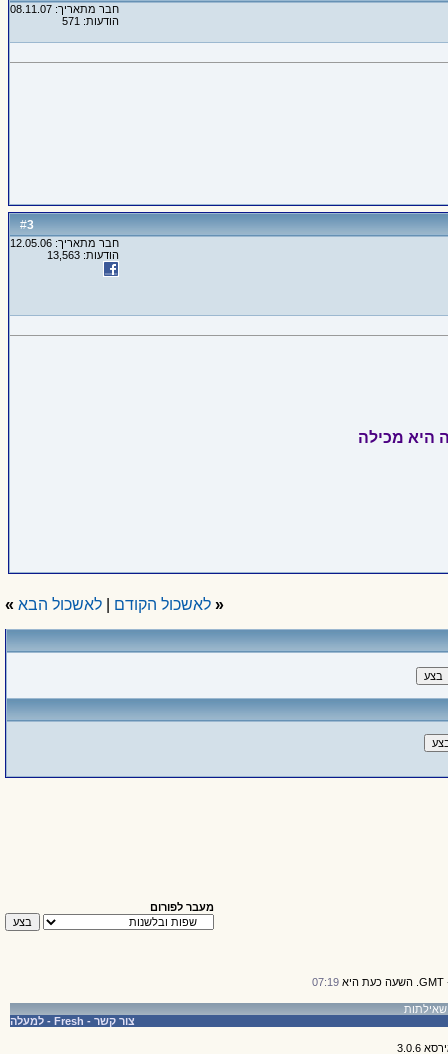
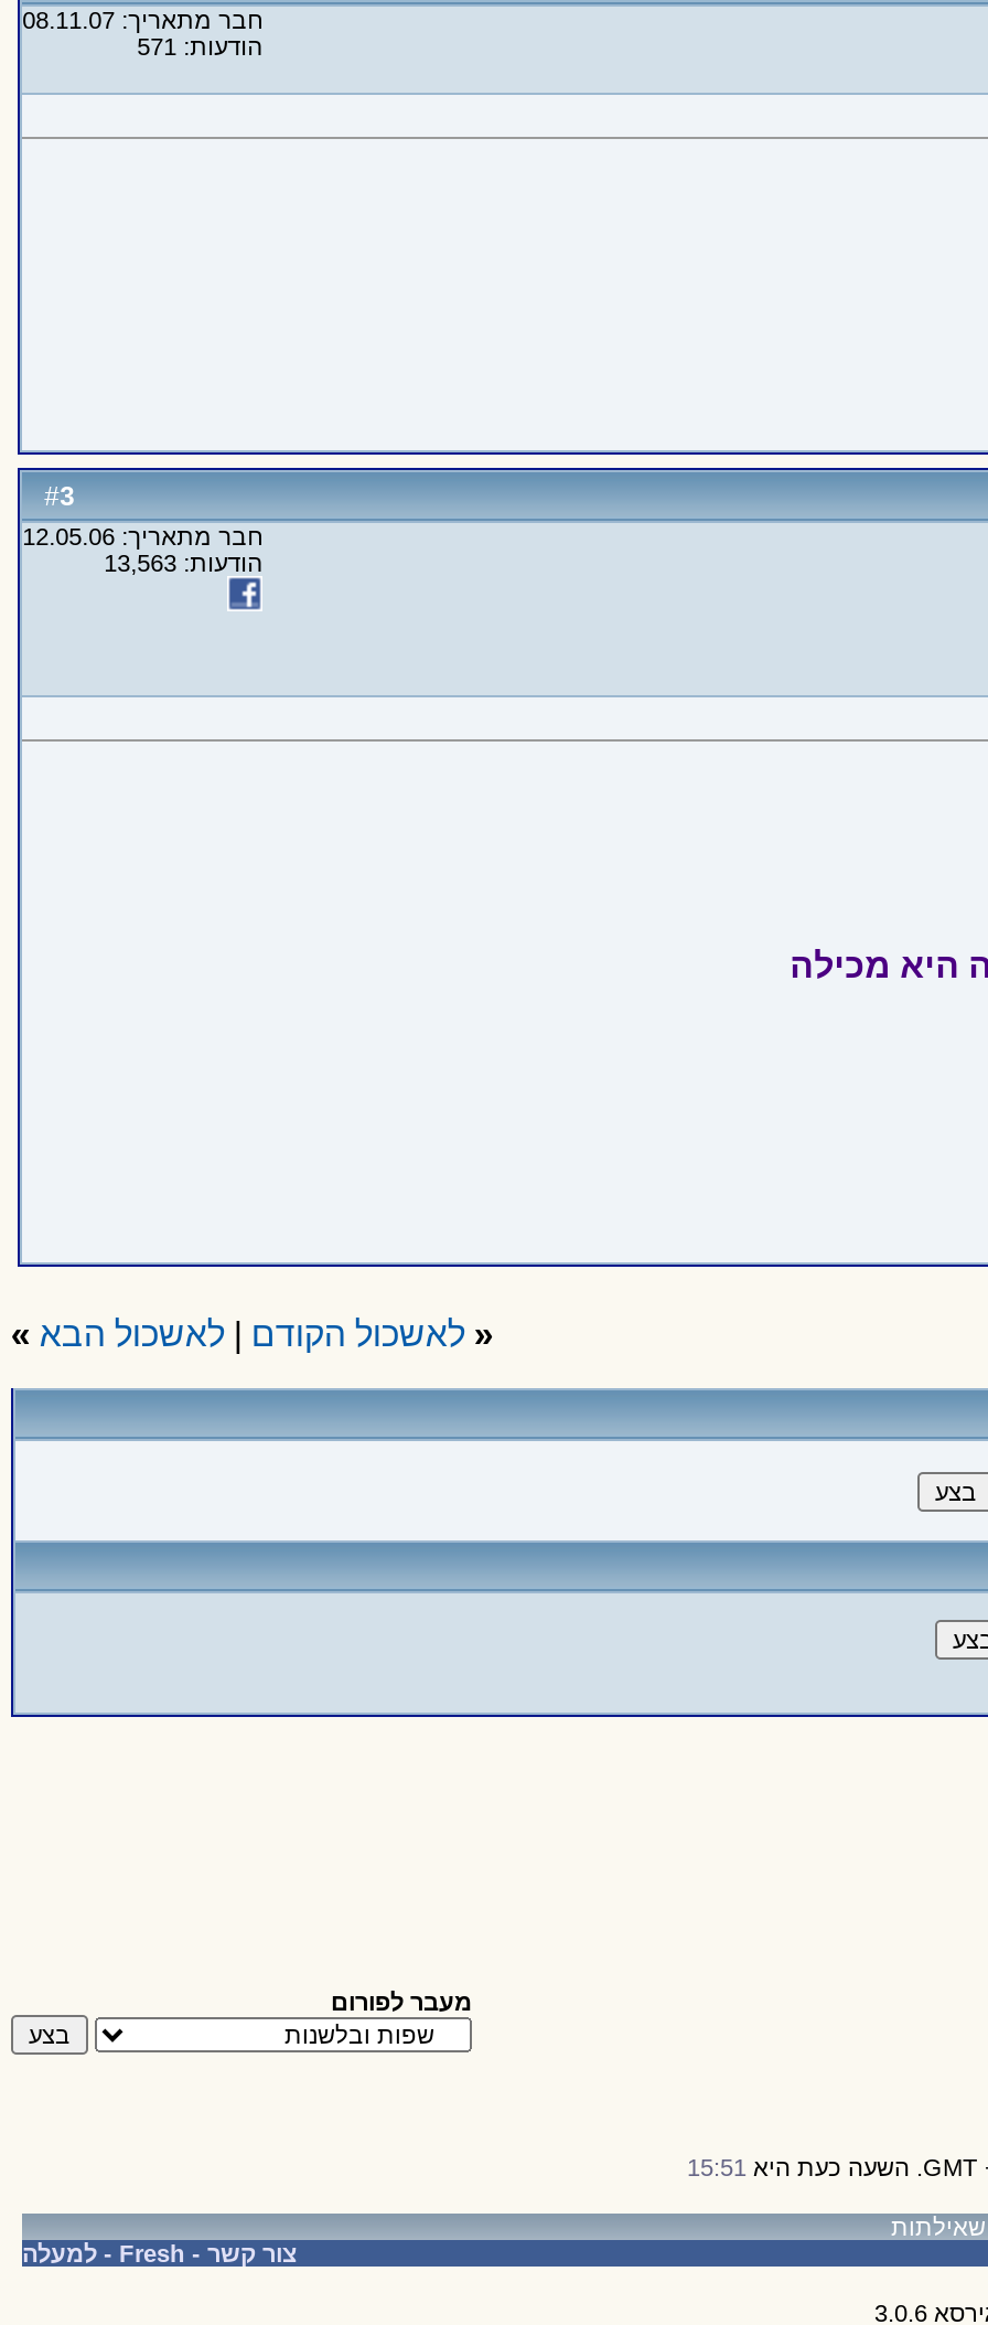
- 07:19
+ 15:51
